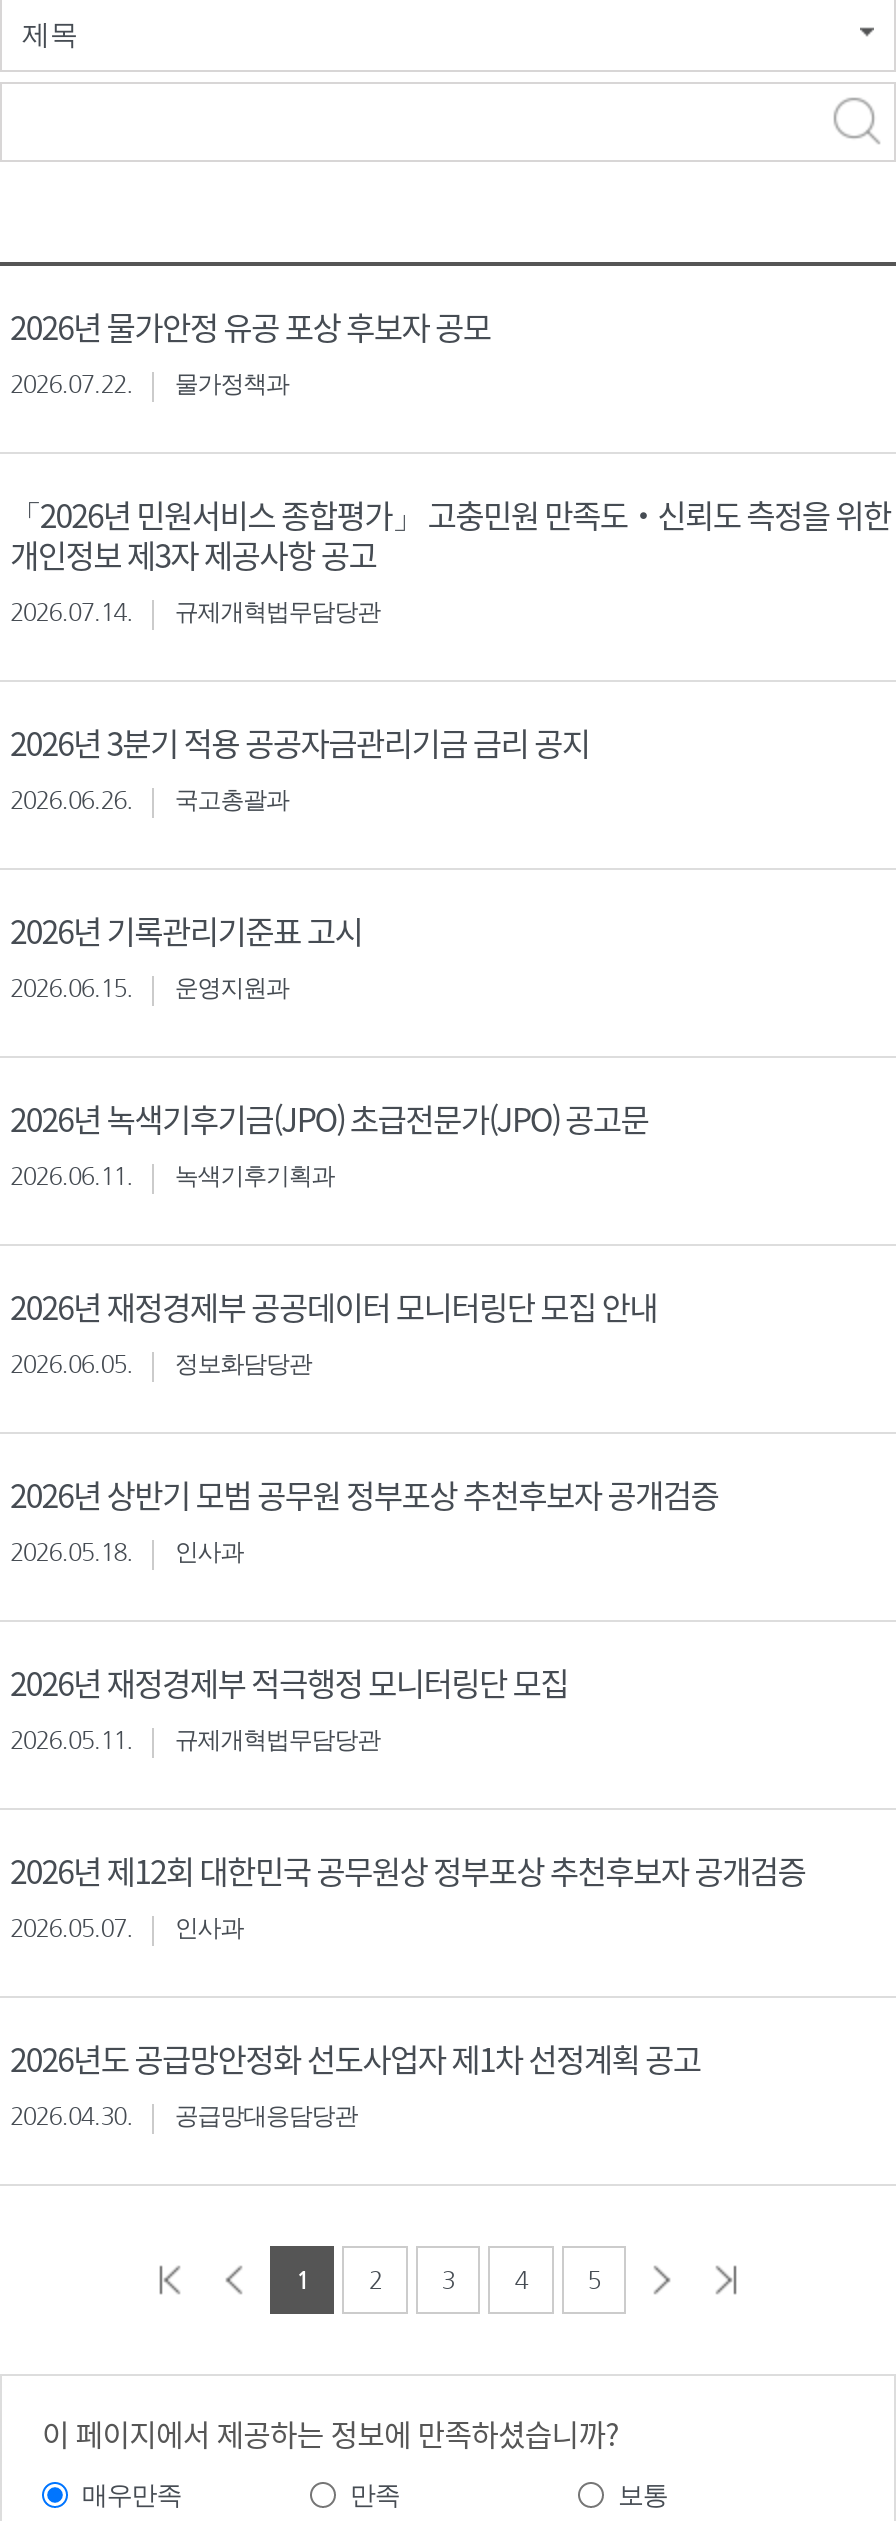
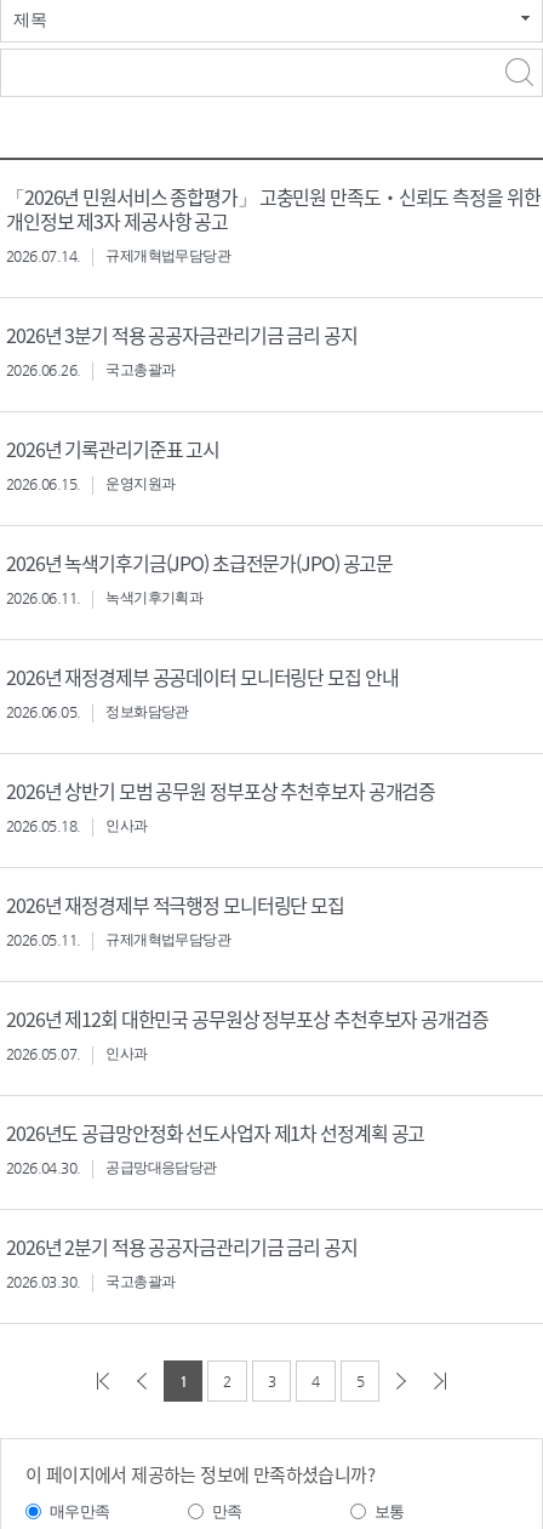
- 2026년 물가안정 유공 포상 후보자 공모
- 2026.07.22.
- 물가정책과

moved up: 「2026년 민원서비스 종합평가」 고충민원 만족도‧신뢰도 측정을 위한 | 개인정보 제3자 제공사항 공고 | 2026.07.14. | ... | 2026.04.30. | 공급망대응담당관

+ 2026년 2분기 적용 공공자금관리기금 금리 공지
+ 2026.03.30.
+ 국고총괄과
